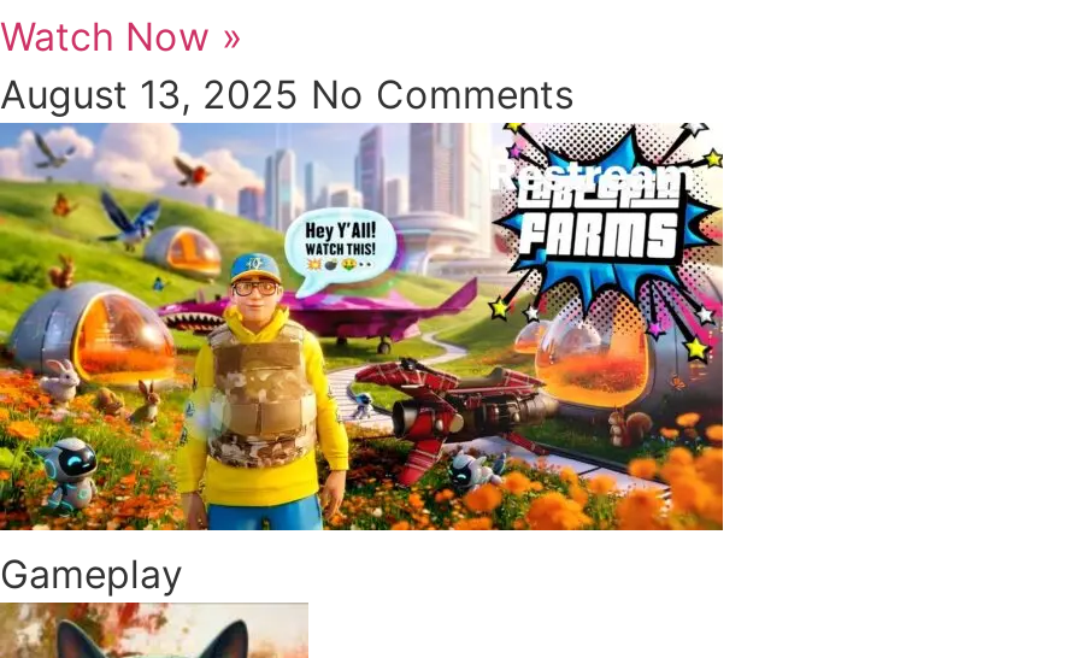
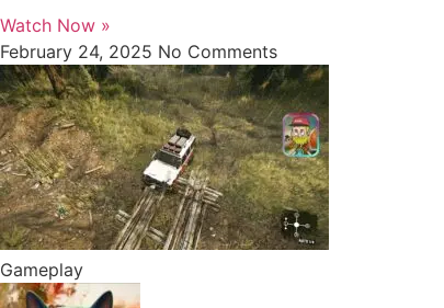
- August 13, 2025 No Comments
+ February 24, 2025 No Comments

- [image]
+ [image]
